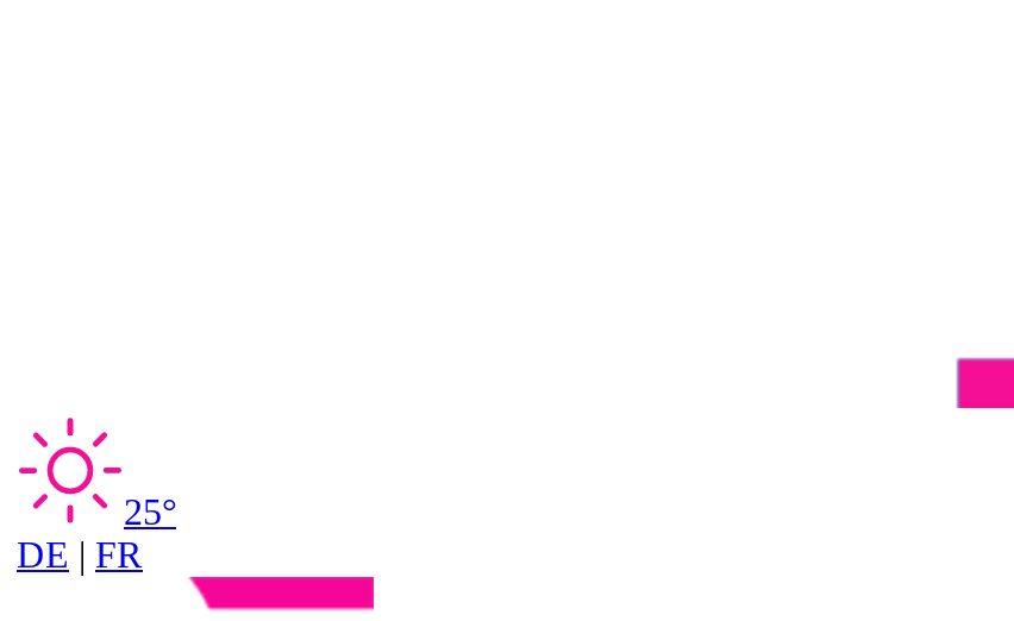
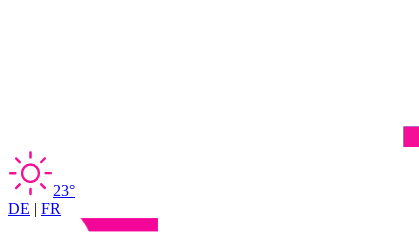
- 25°
+ 23°
